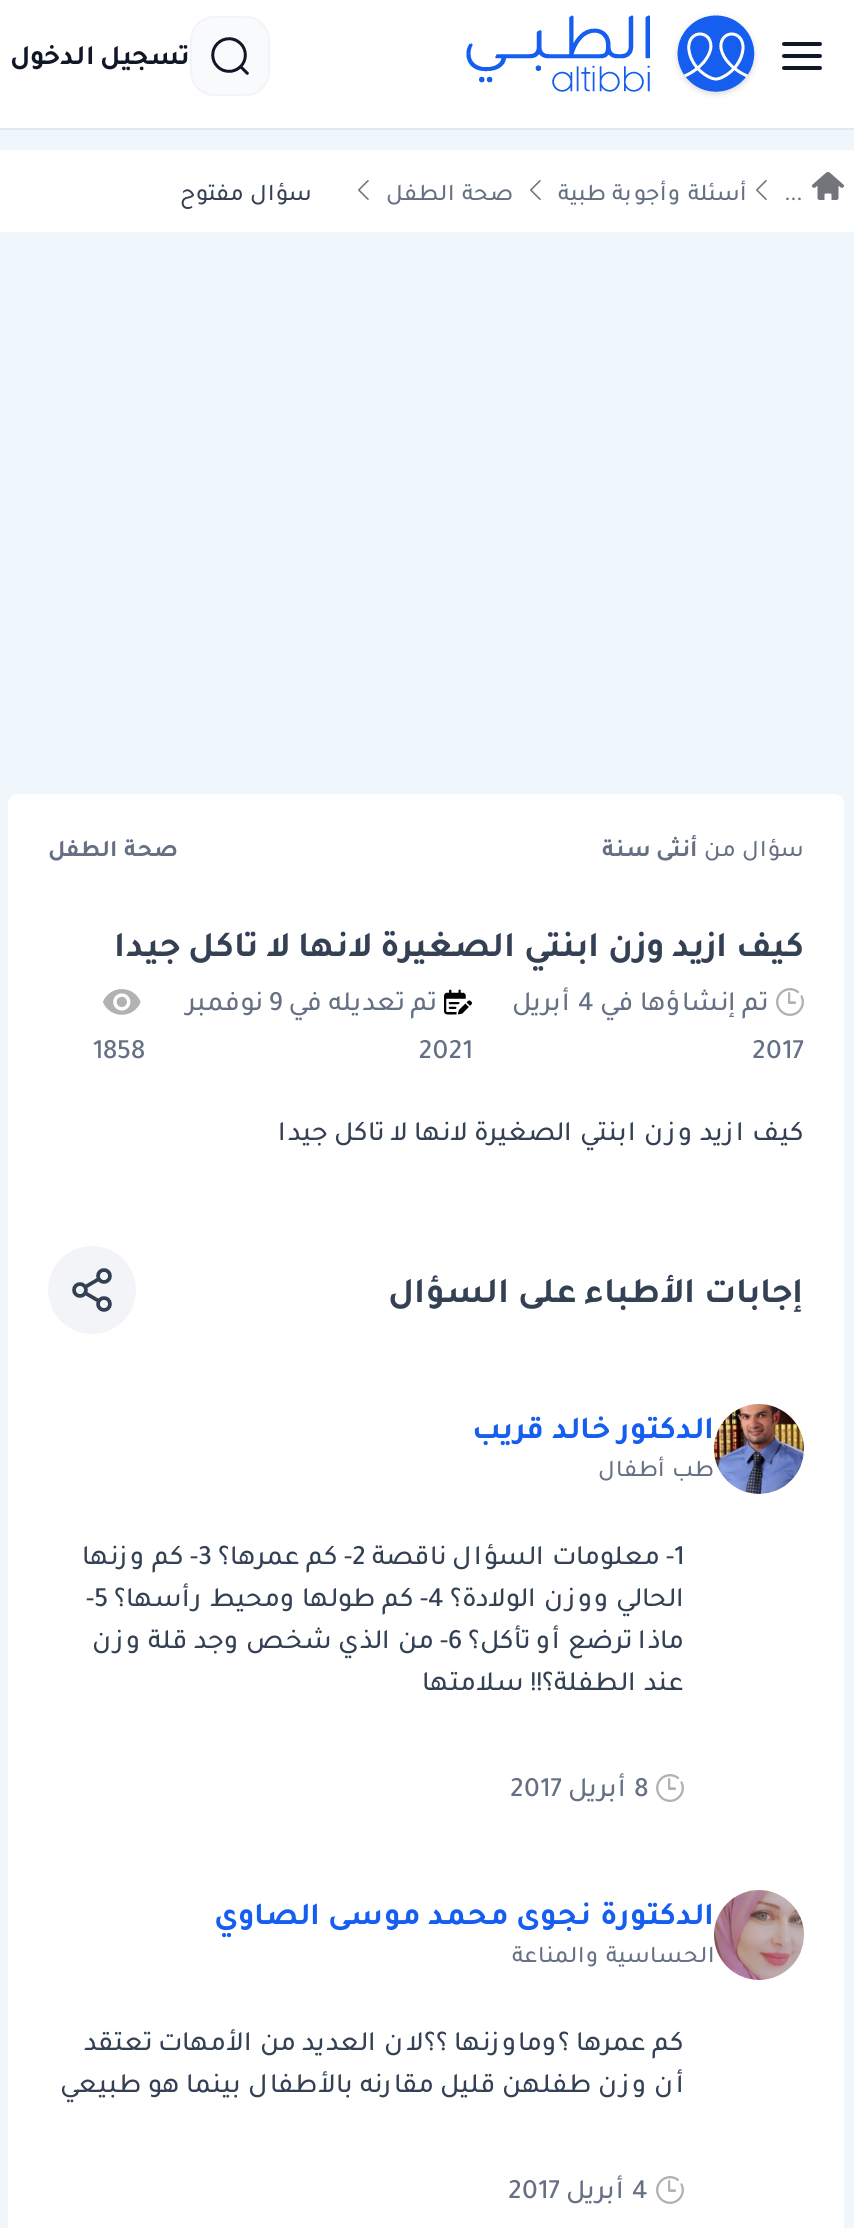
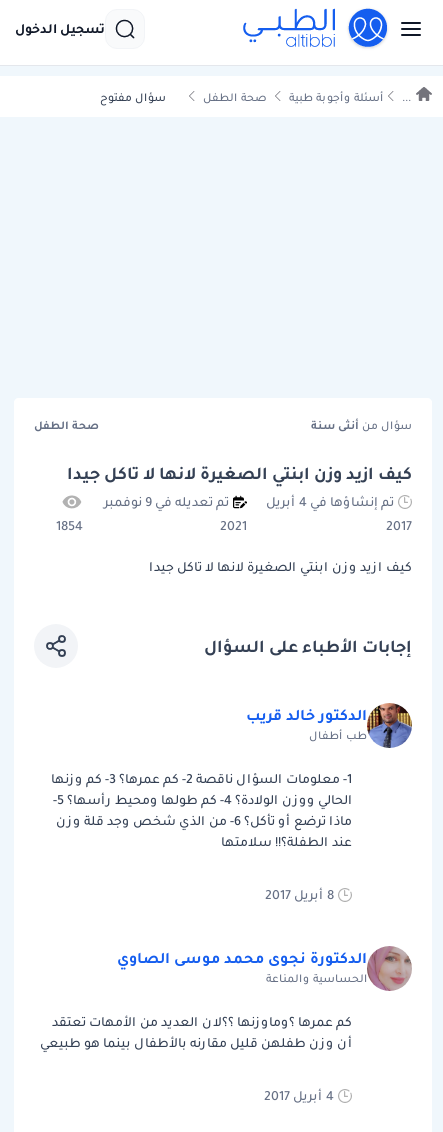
- 1858
+ 1854
